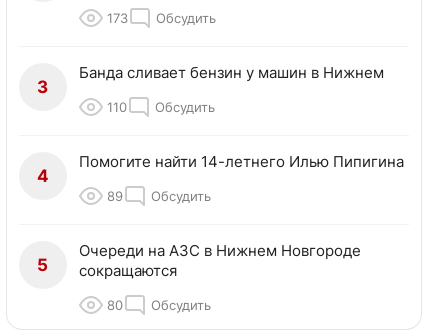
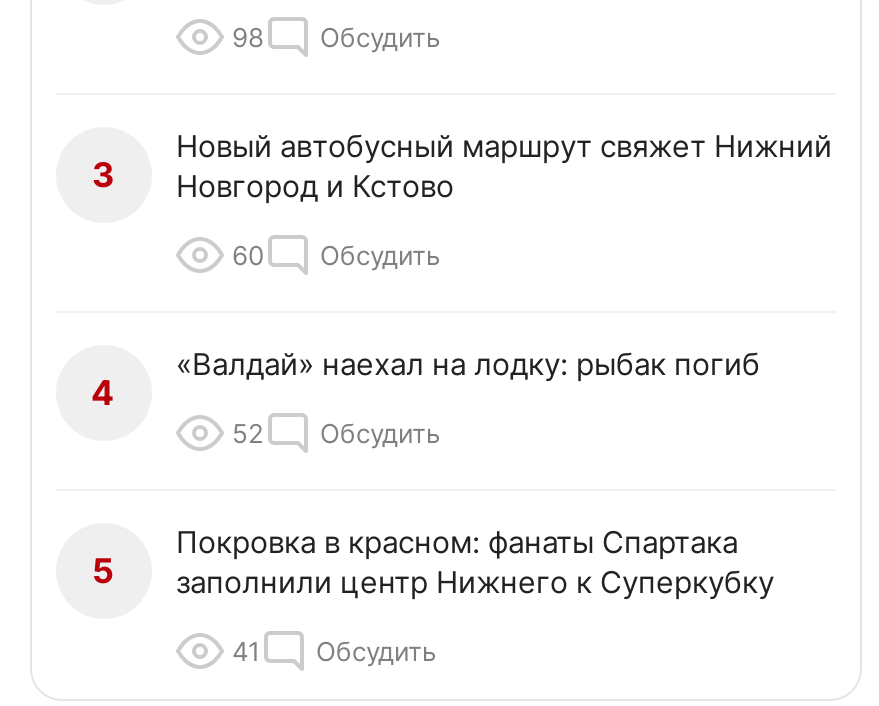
- 173 Обсудить
+ 98 Обсудить

- Банда сливает бензин у машин в Нижнем
+ Новый автобусный маршрут свяжет Нижний
+ Новгород и Кстово

- 110 Обсудить
+ 60 Обсудить

- Помогите найти 14-летнего Илью Пипигина
+ «Валдай» наехал на лодку: рыбак погиб

- 89 Обсудить
+ 52 Обсудить

- Очереди на АЗС в Нижнем Новгороде
- сокращаются
+ Покровка в красном: фанаты Спартака
+ заполнили центр Нижнего к Суперкубку

- 80 Обсудить
+ 41 Обсудить
